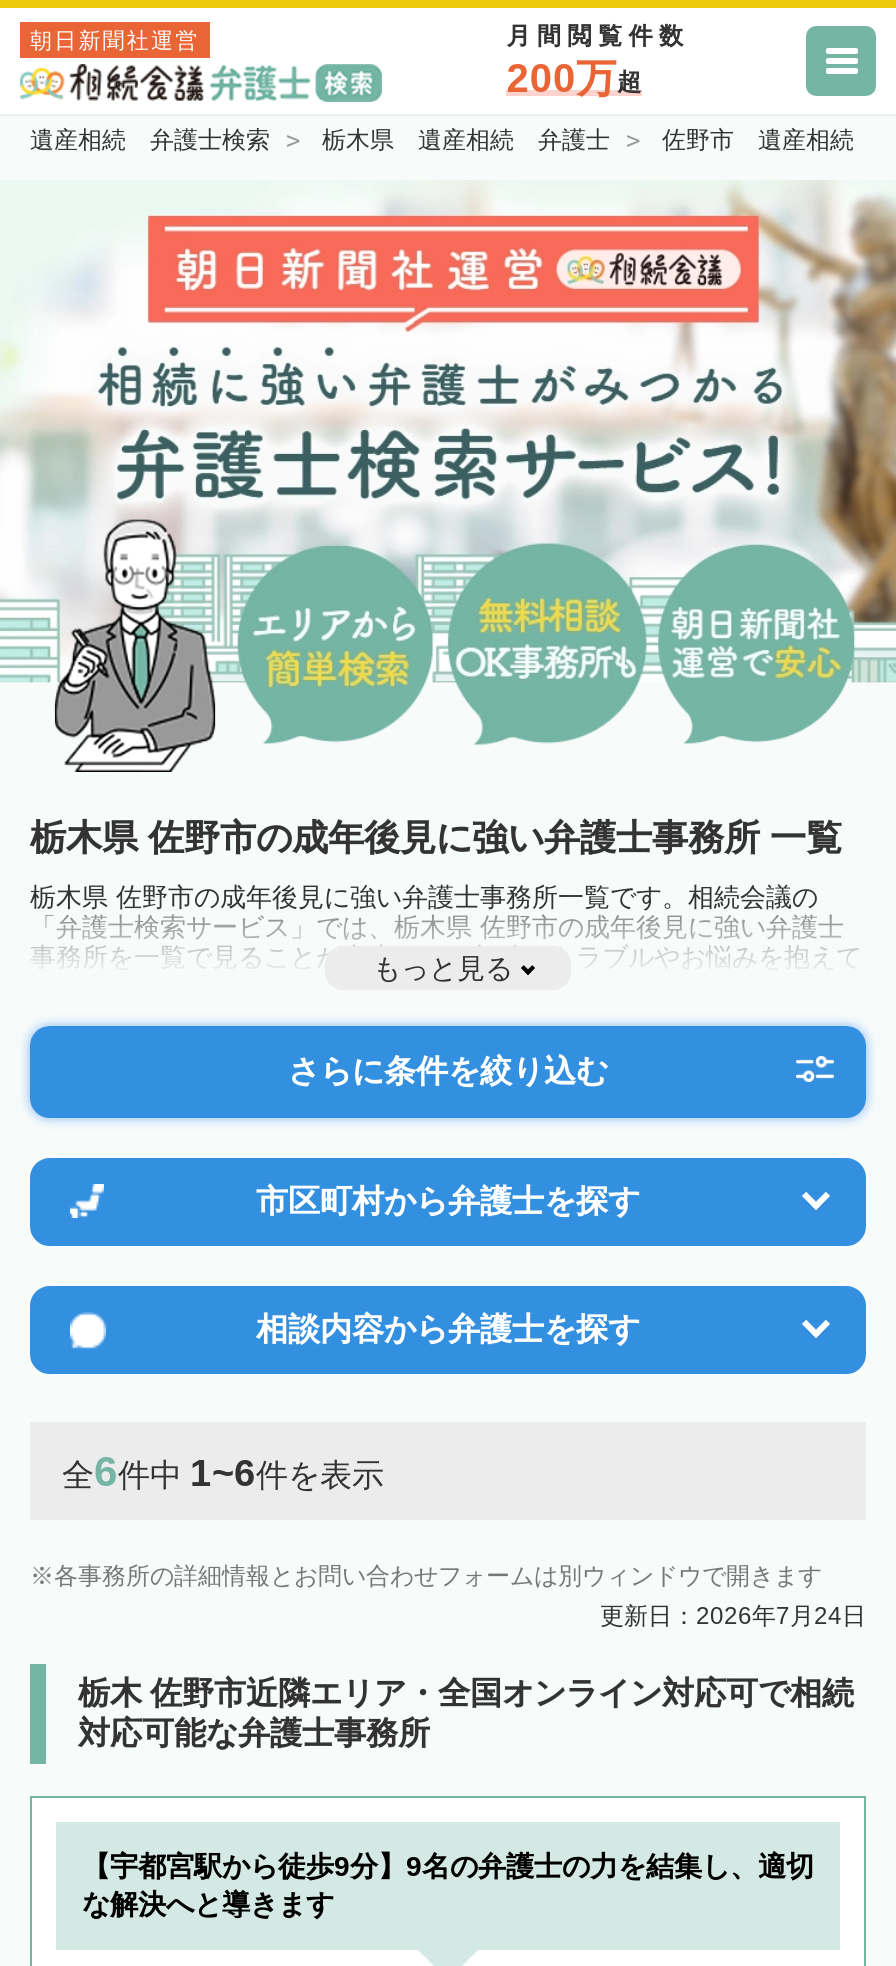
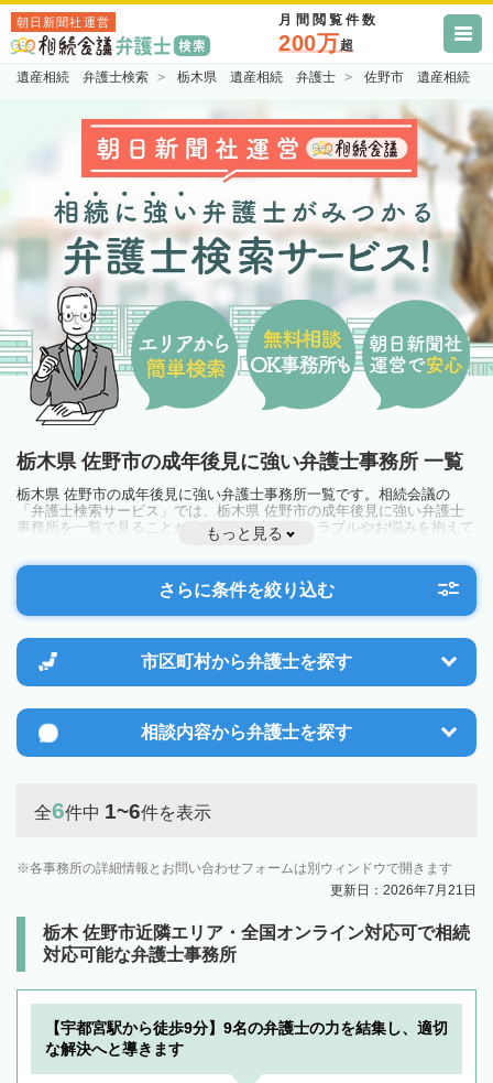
- 更新日：2026年7月24日
+ 更新日：2026年7月21日
